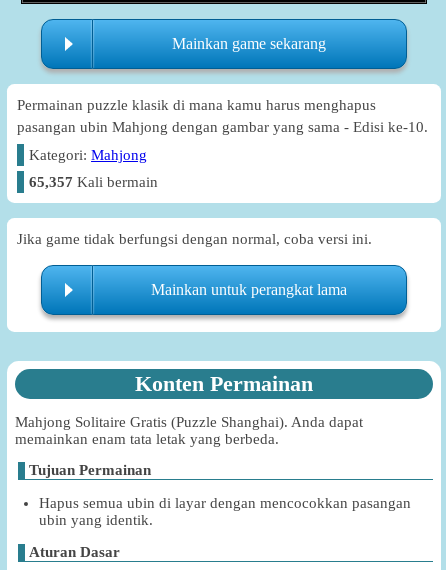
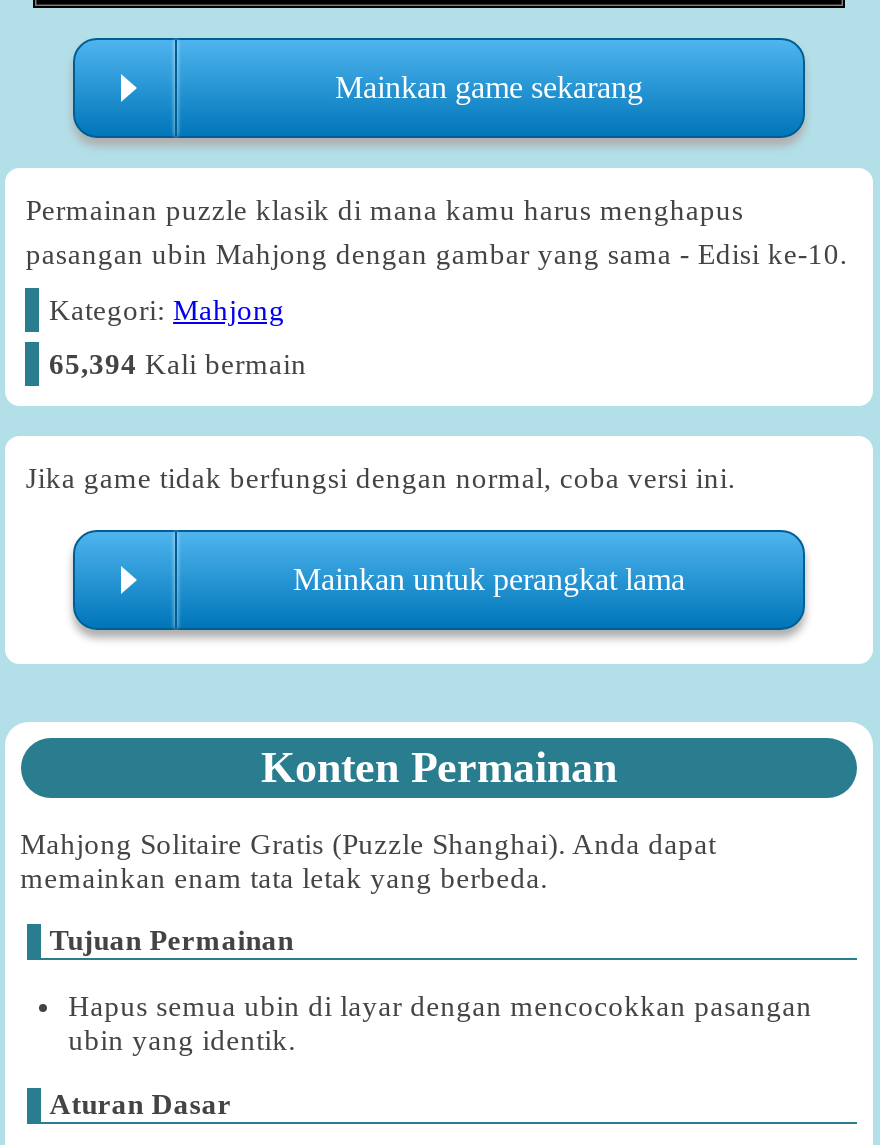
- 65,357 Kali bermain
+ 65,394 Kali bermain
